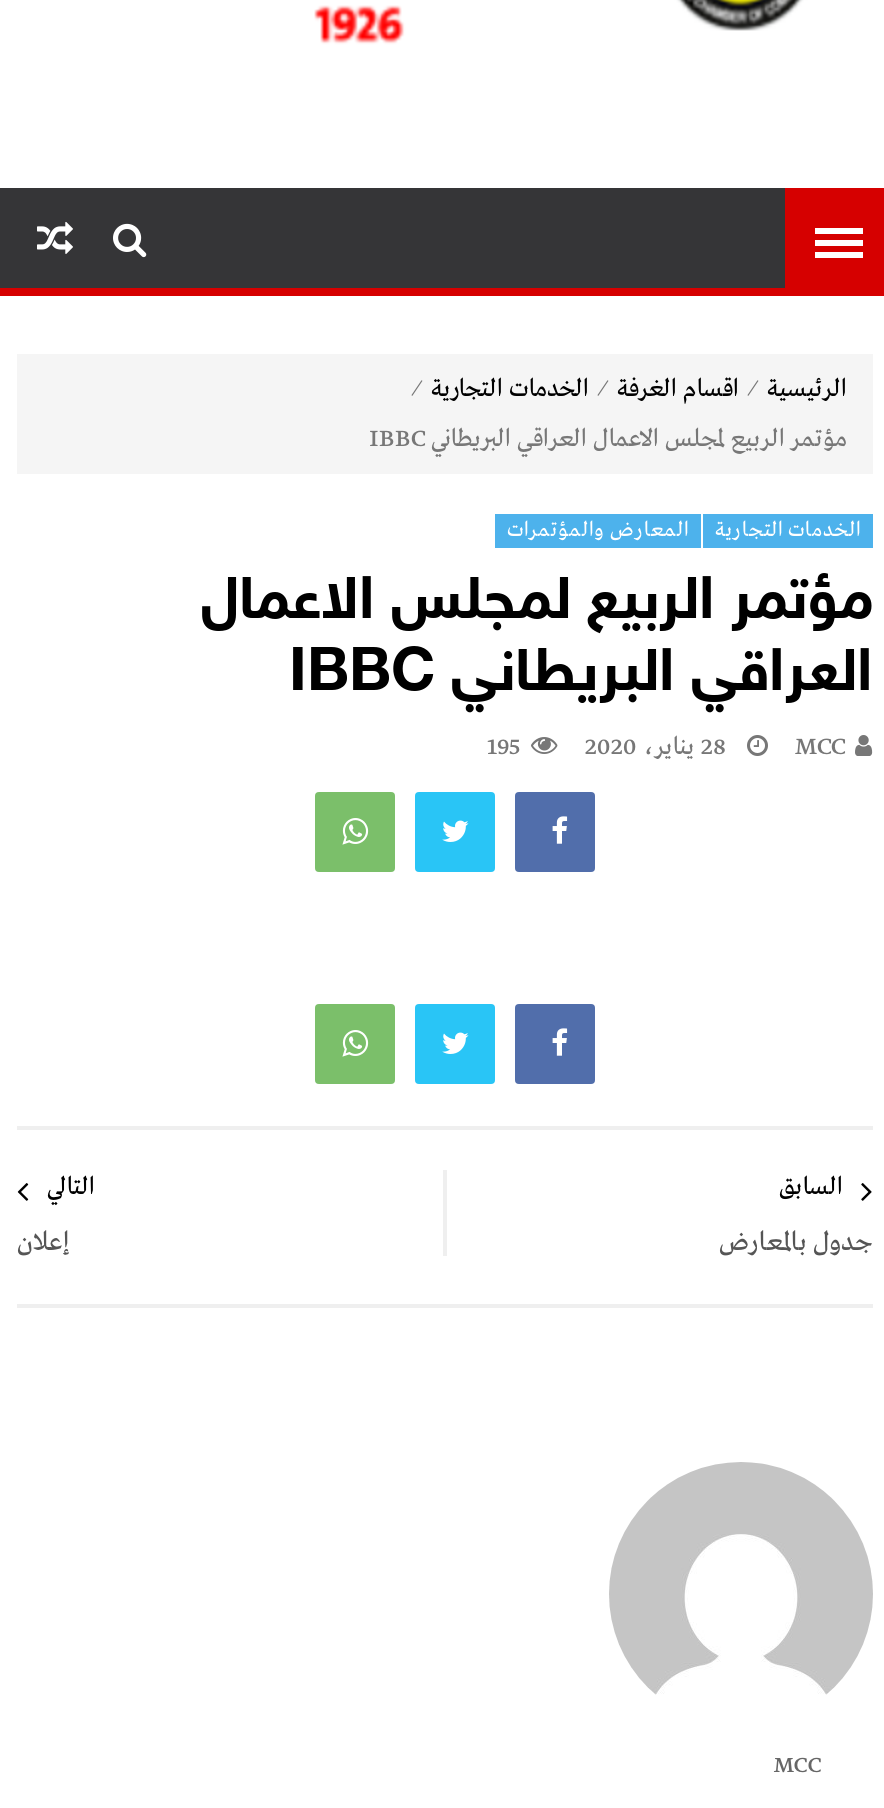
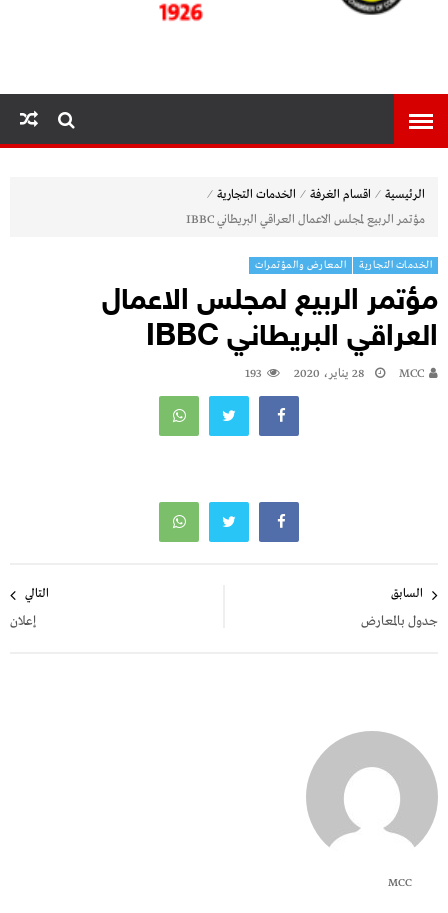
- 195
+ 193
